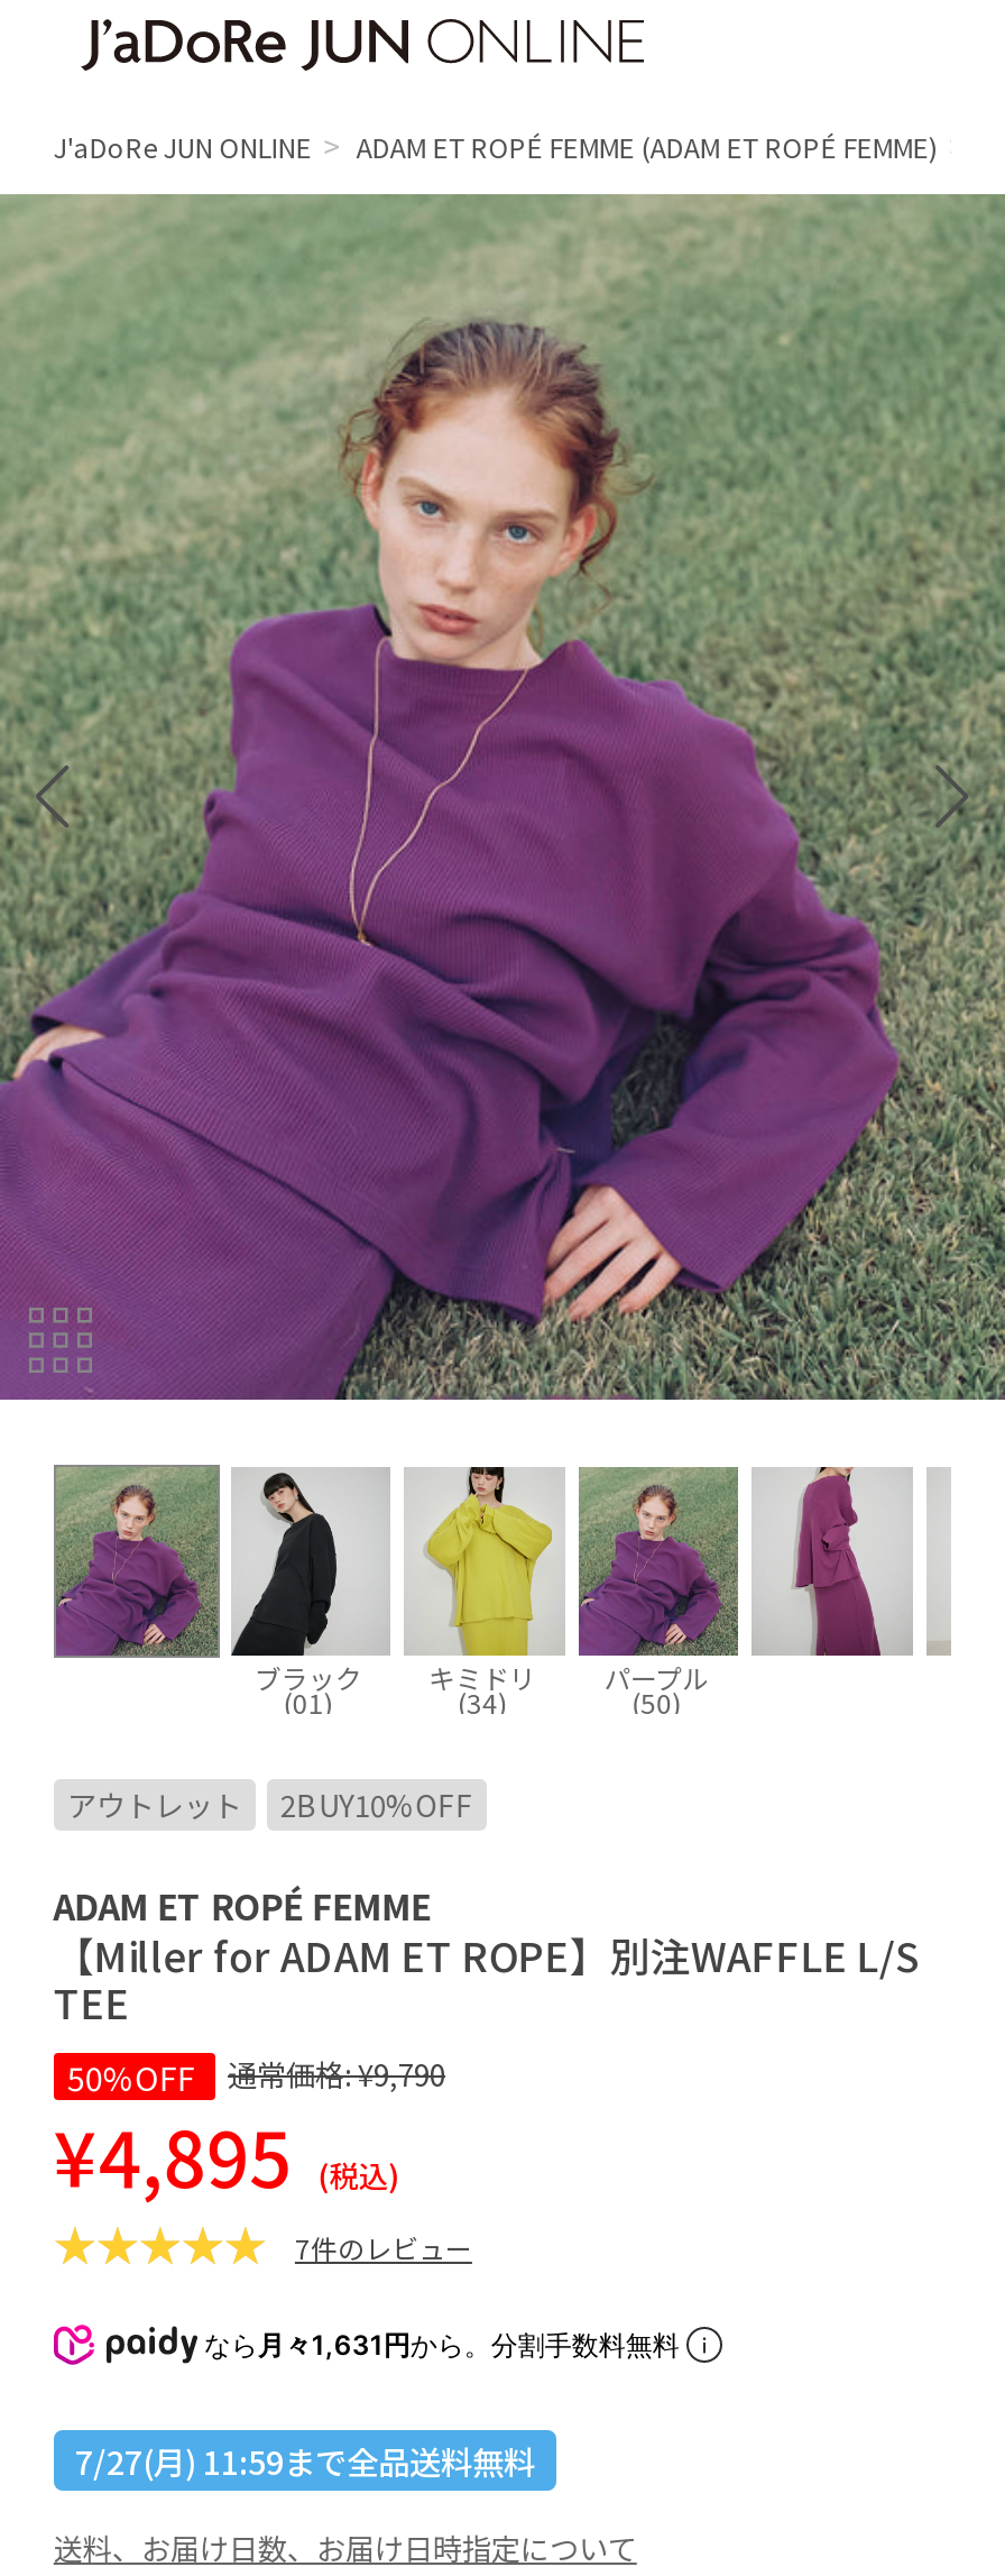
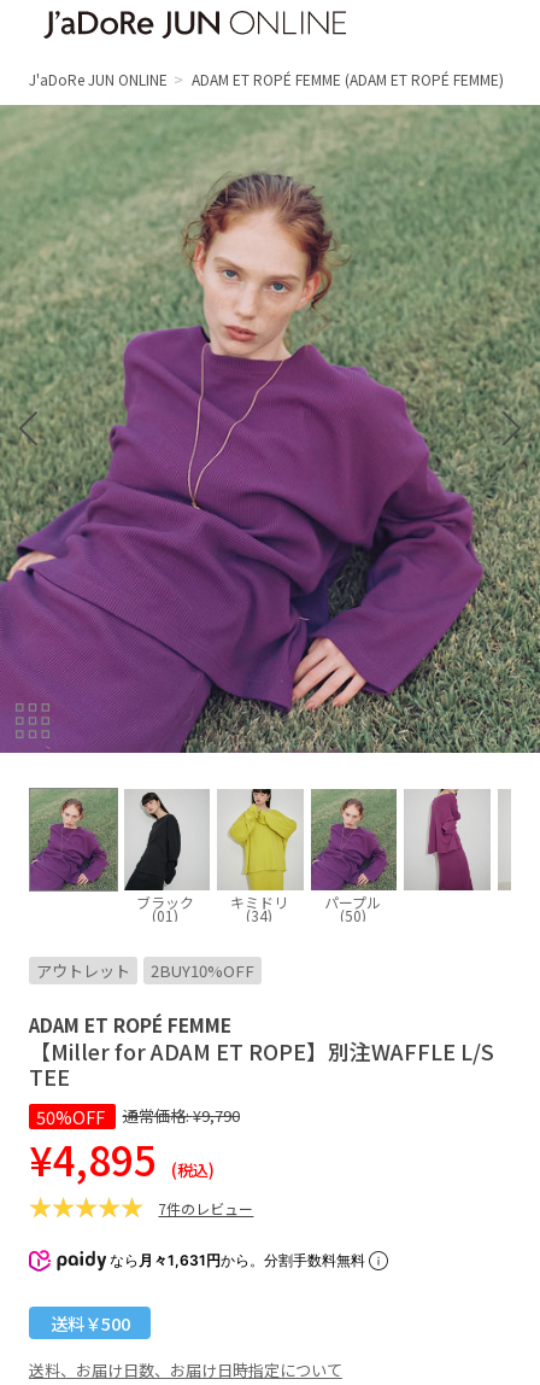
- 7/27(月) 11:59まで全品送料無料
+ 送料￥500
